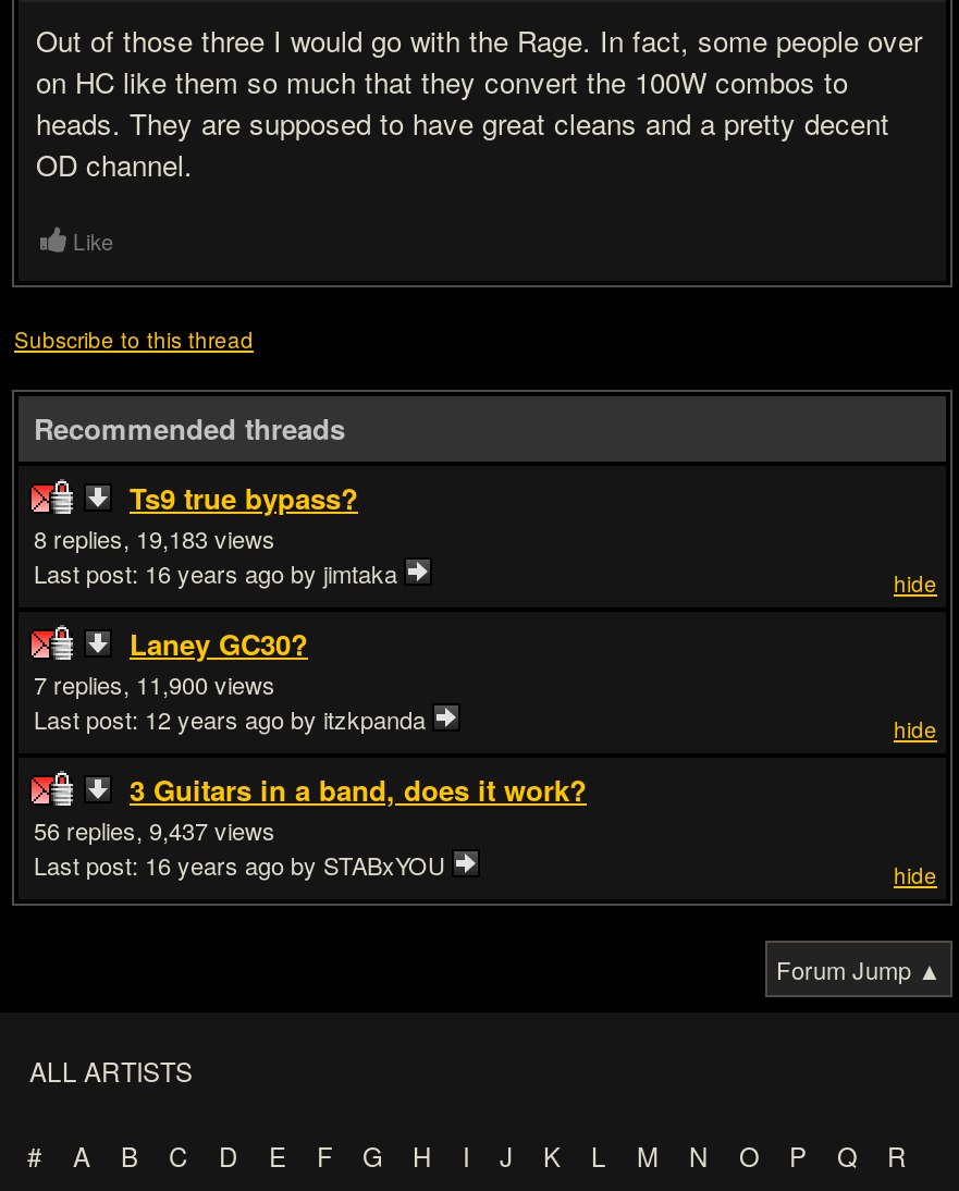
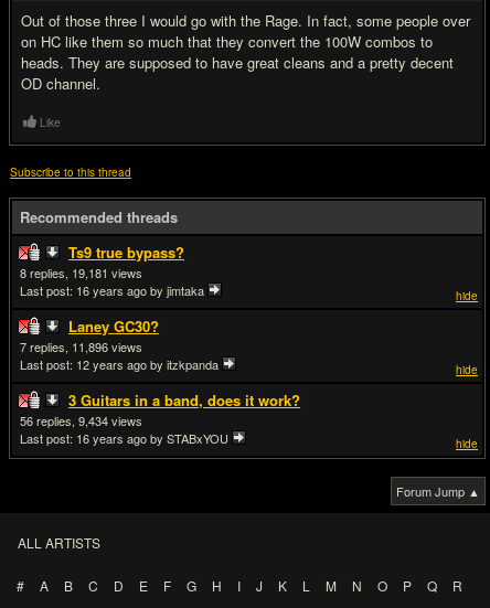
- 19,183
+ 19,181

- 11,900
+ 11,896

- 9,437
+ 9,434
